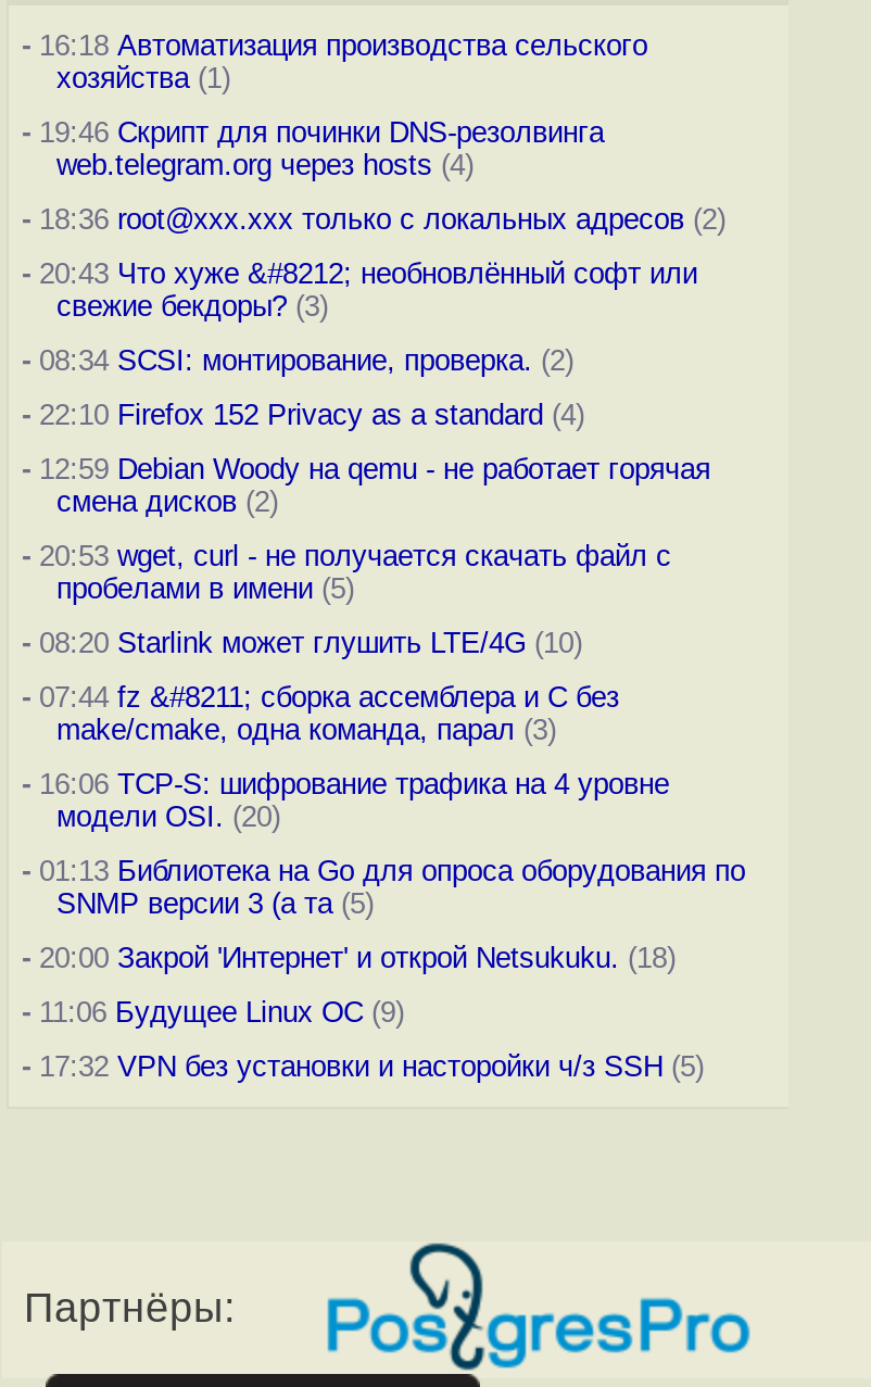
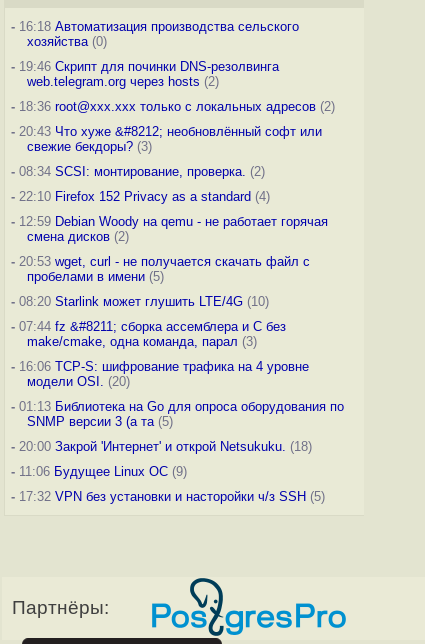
- хозяйства (1)
+ хозяйства (0)

- web.telegram.org через hosts (4)
+ web.telegram.org через hosts (2)
